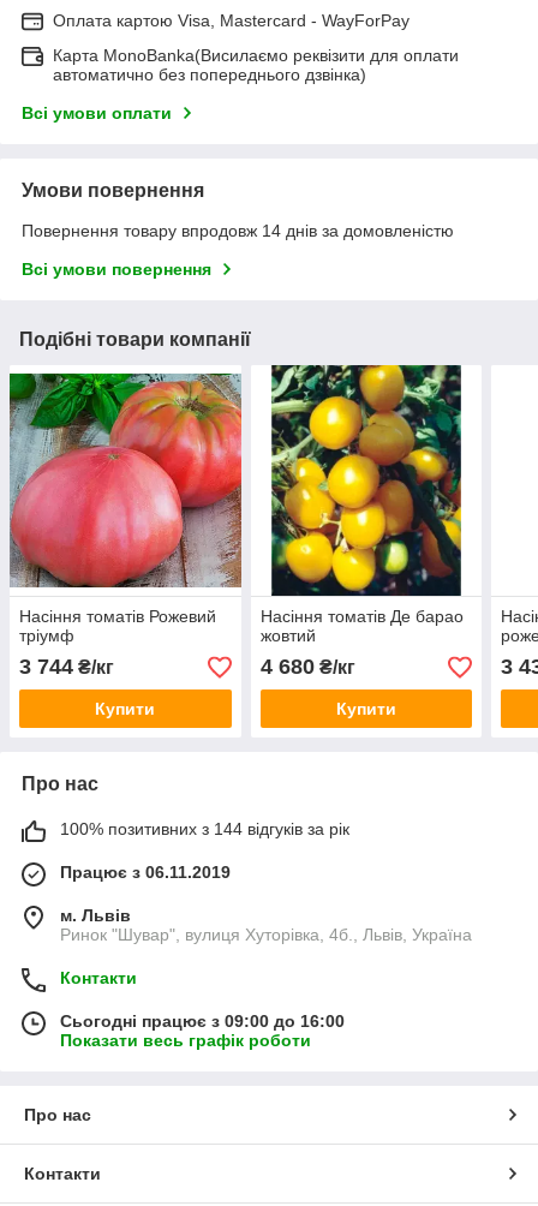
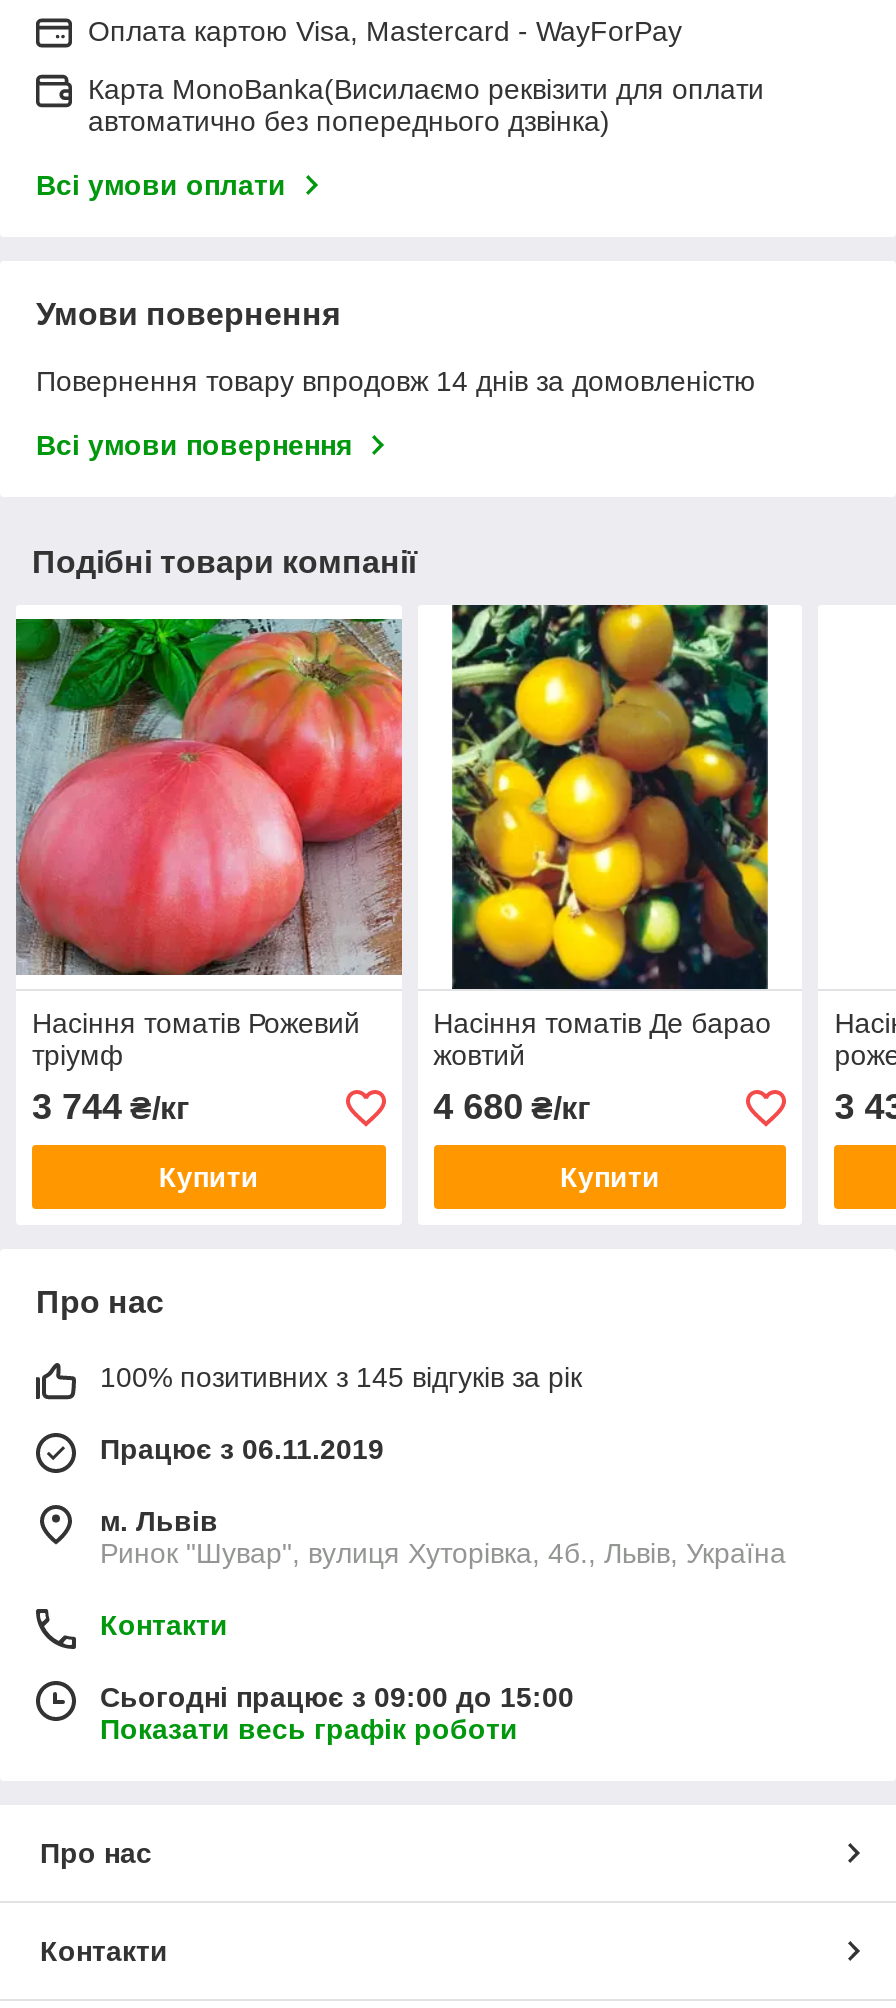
- 100% позитивних з 144 відгуків за рік
+ 100% позитивних з 145 відгуків за рік

- Сьогодні працює з 09:00 до 16:00
+ Сьогодні працює з 09:00 до 15:00
